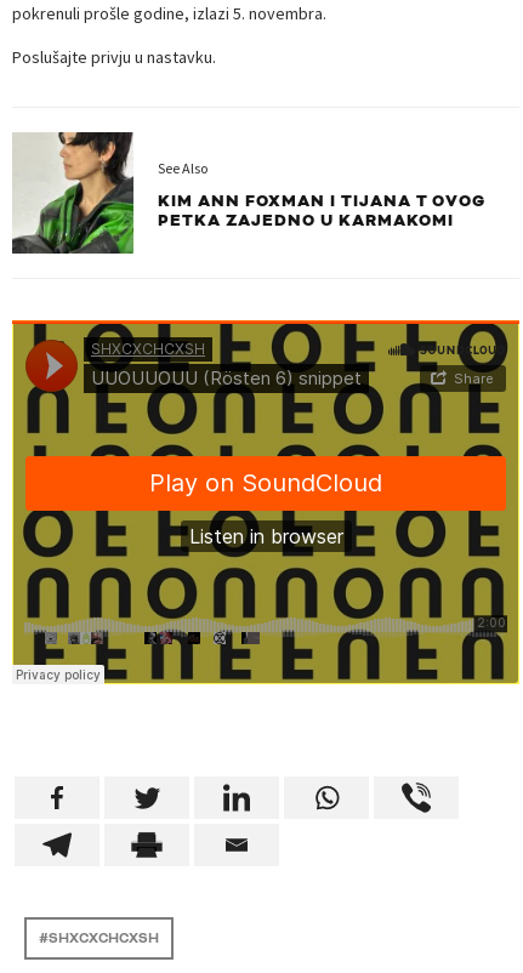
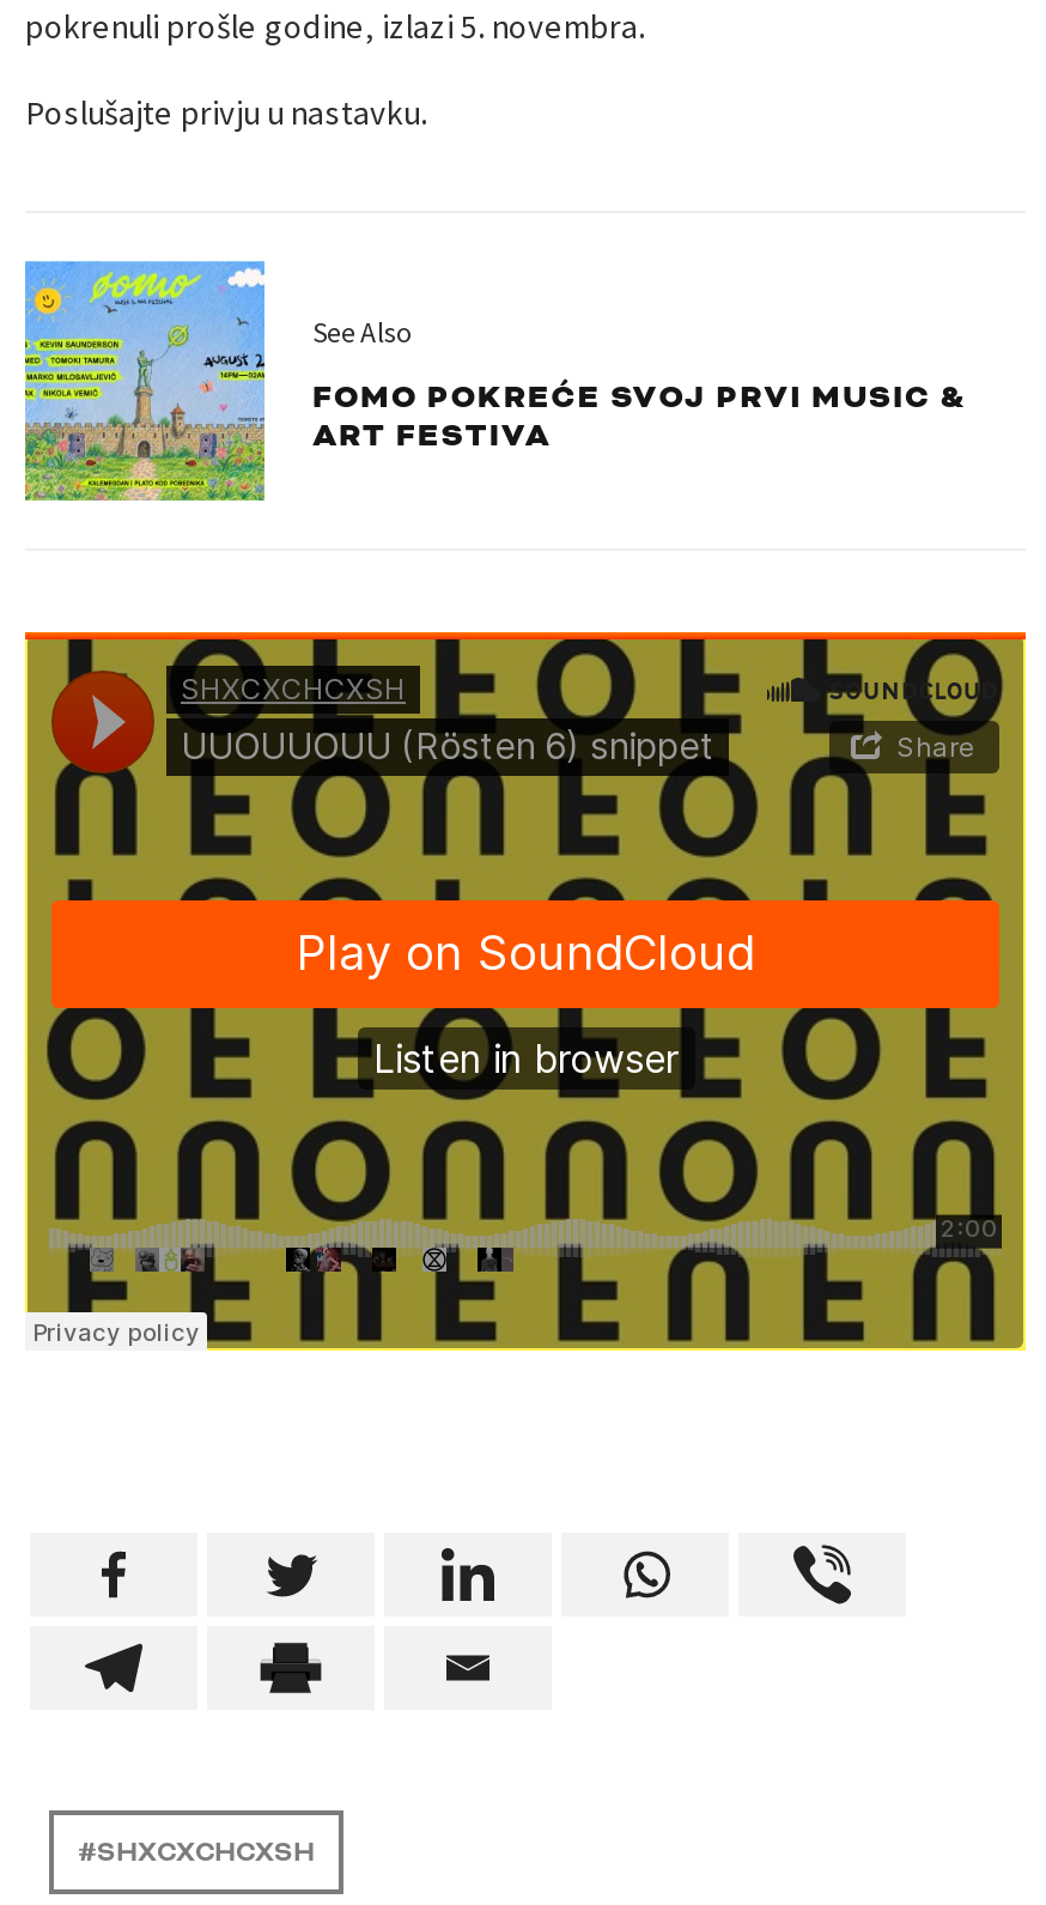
- [image]
- KIM ANN FOXMAN I TIJANA T OVOG
- PETKA ZAJEDNO U KARMAKOMI
+ [image]
+ FOMO POKREĆE SVOJ PRVI MUSIC &
+ ART FESTIVA
